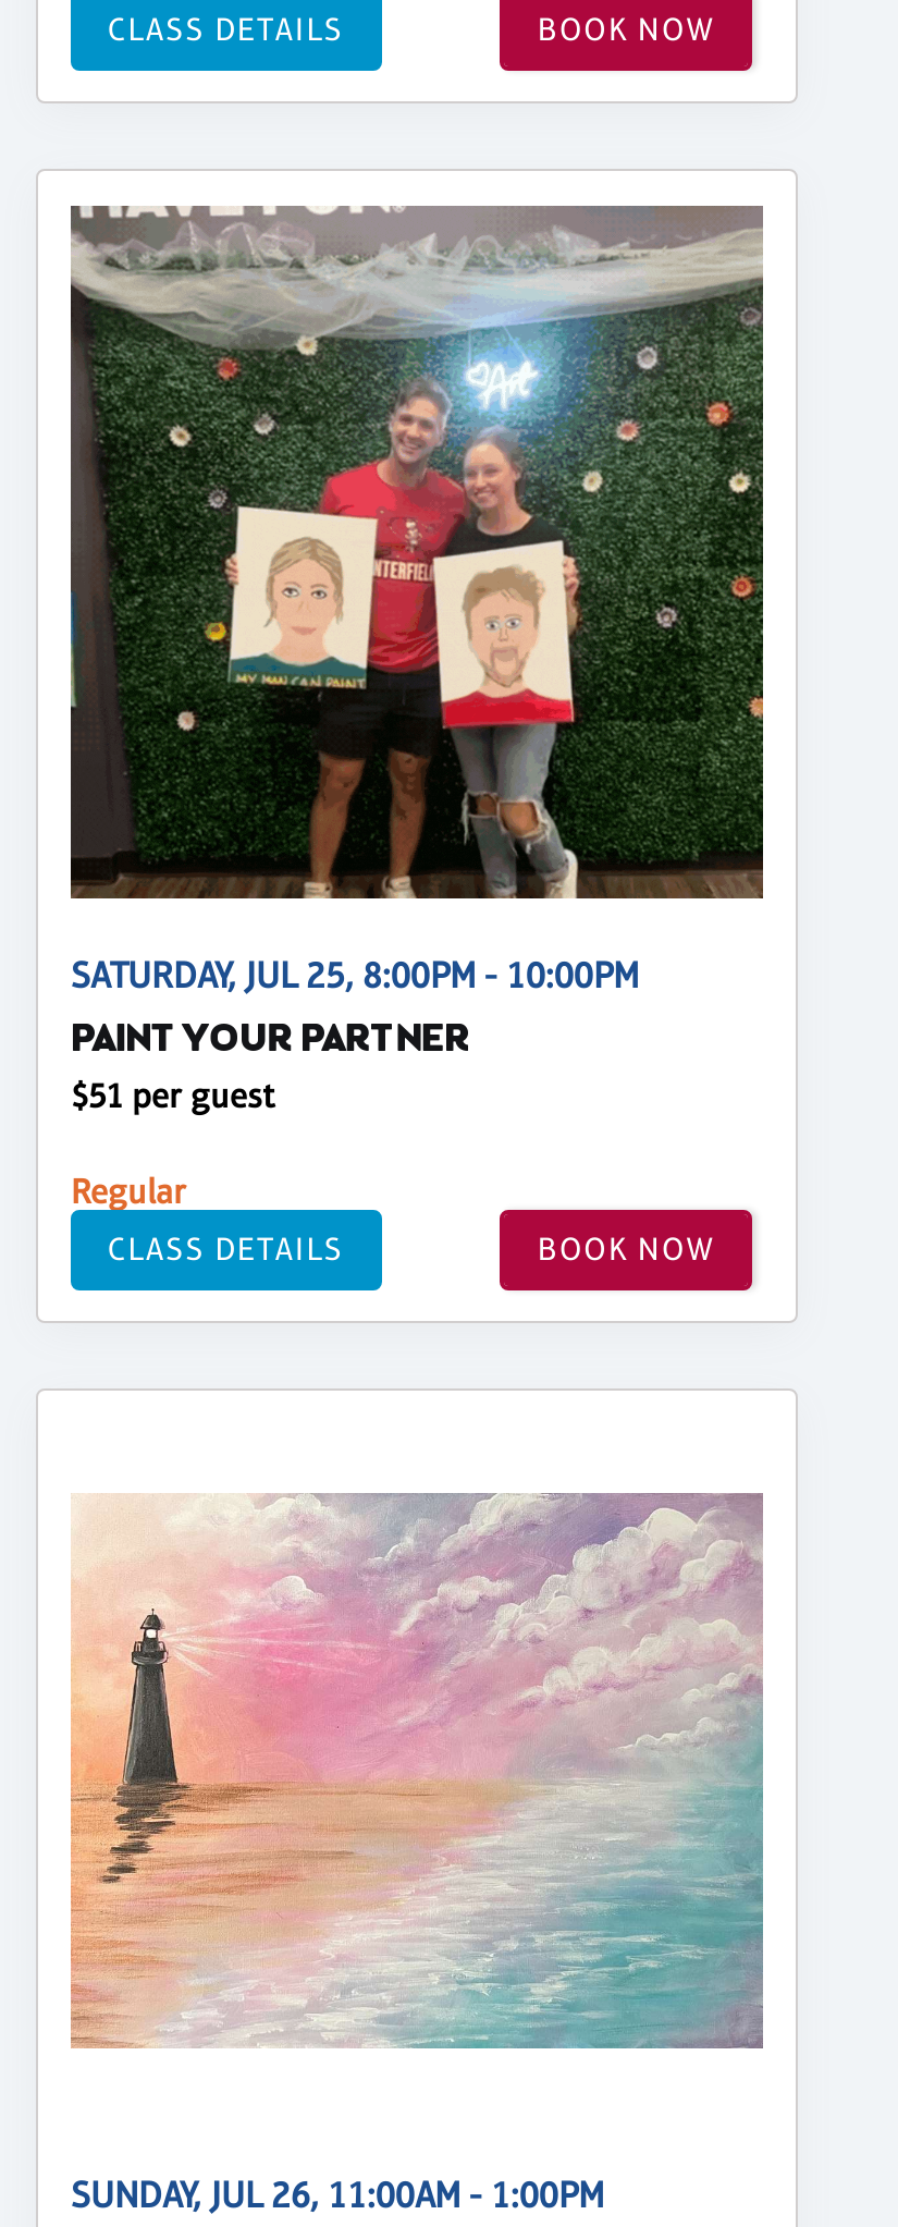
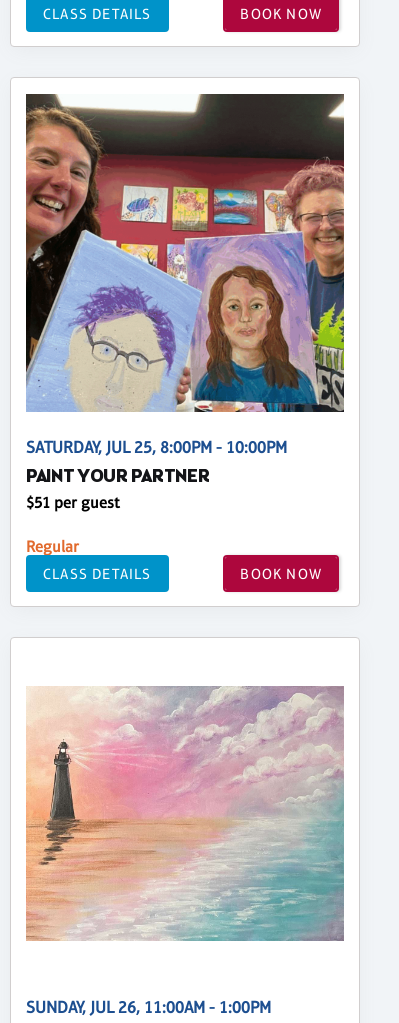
- [image]
+ [image]
